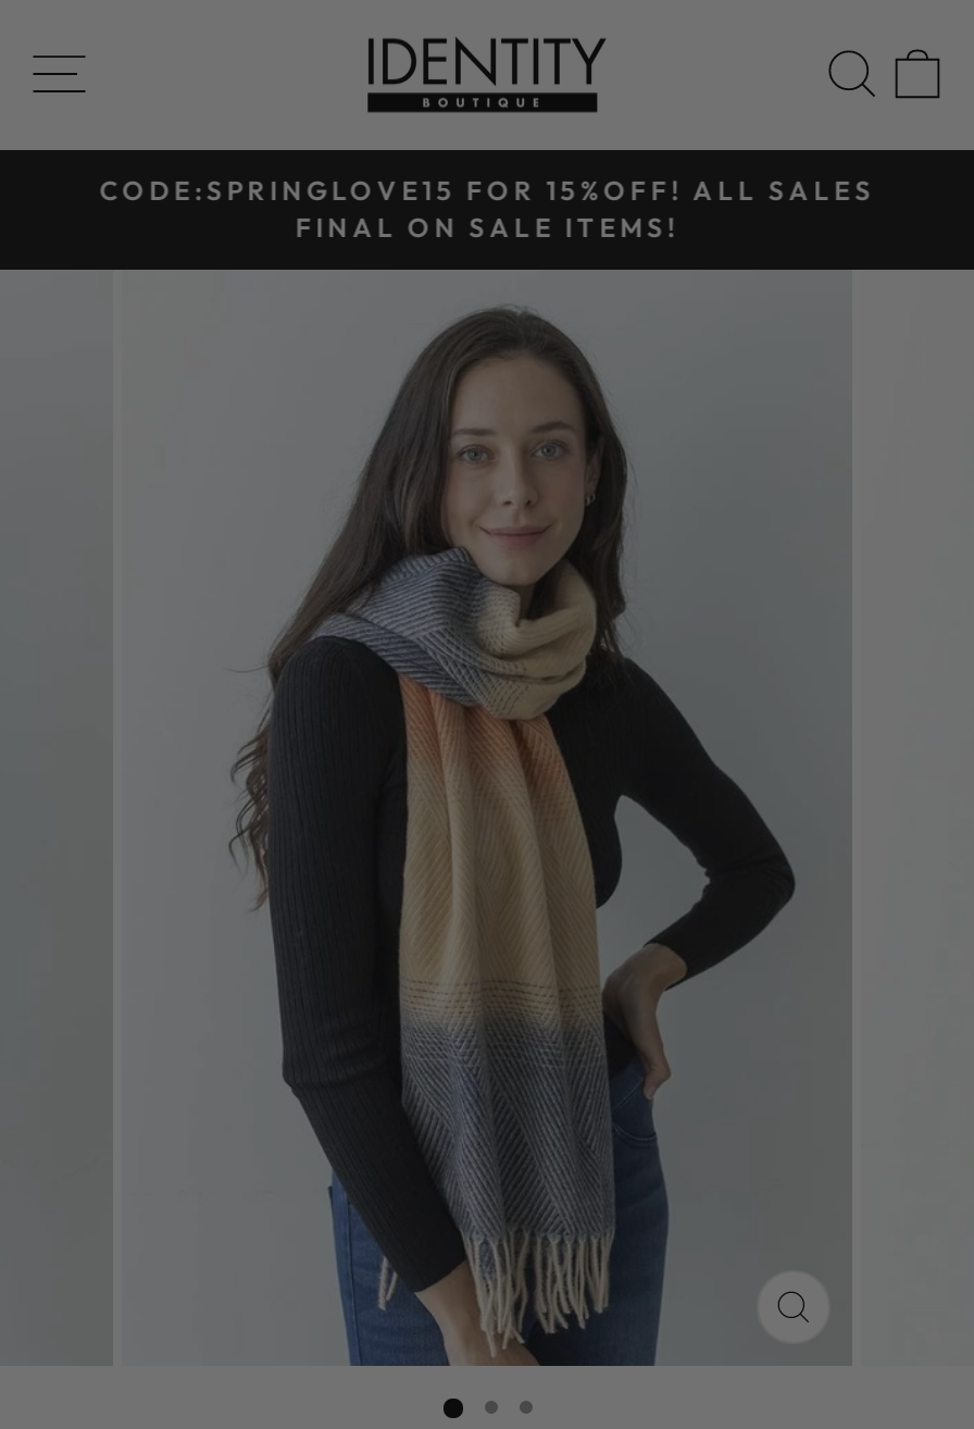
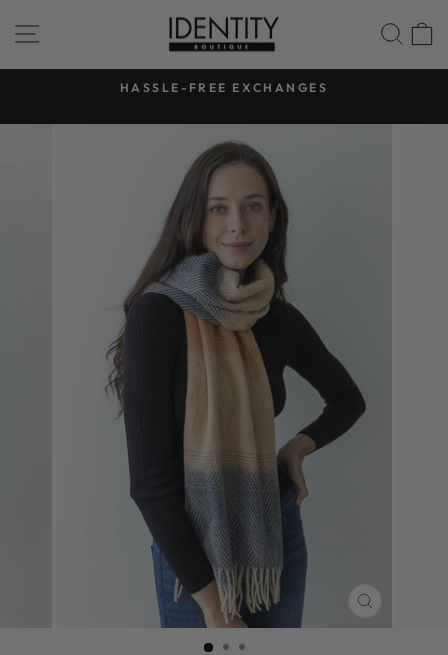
- CODE:SPRINGLOVE15 FOR 15%OFF! ALL SALES
- FINAL ON SALE ITEMS!
+ HASSLE-FREE EXCHANGES
